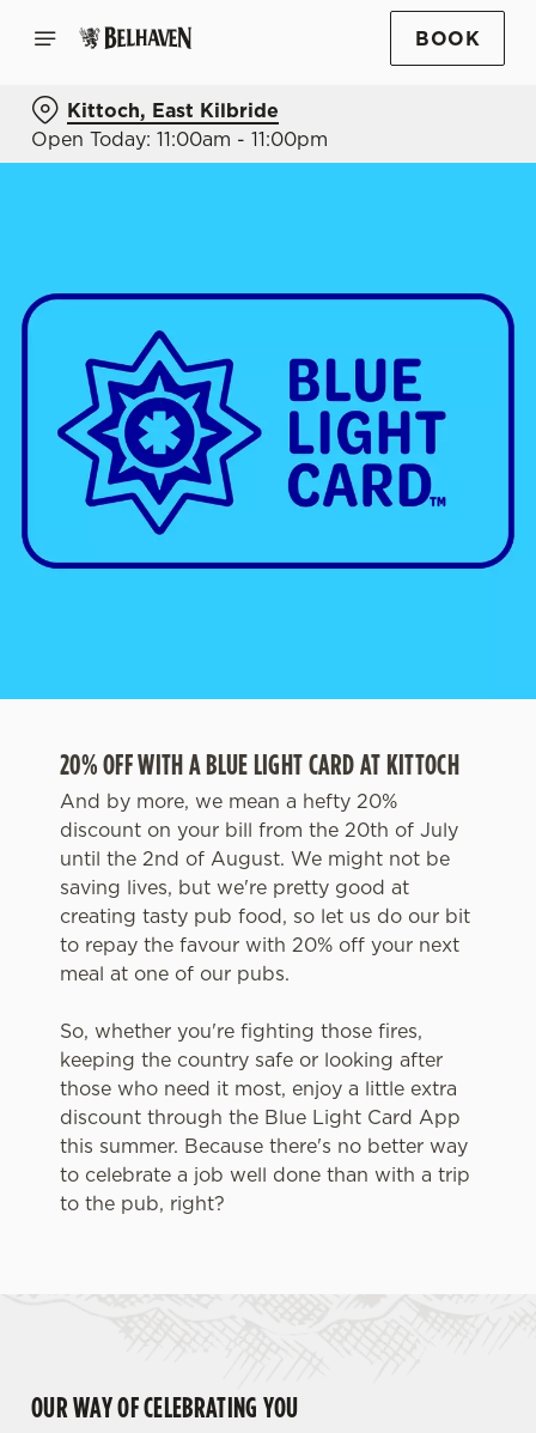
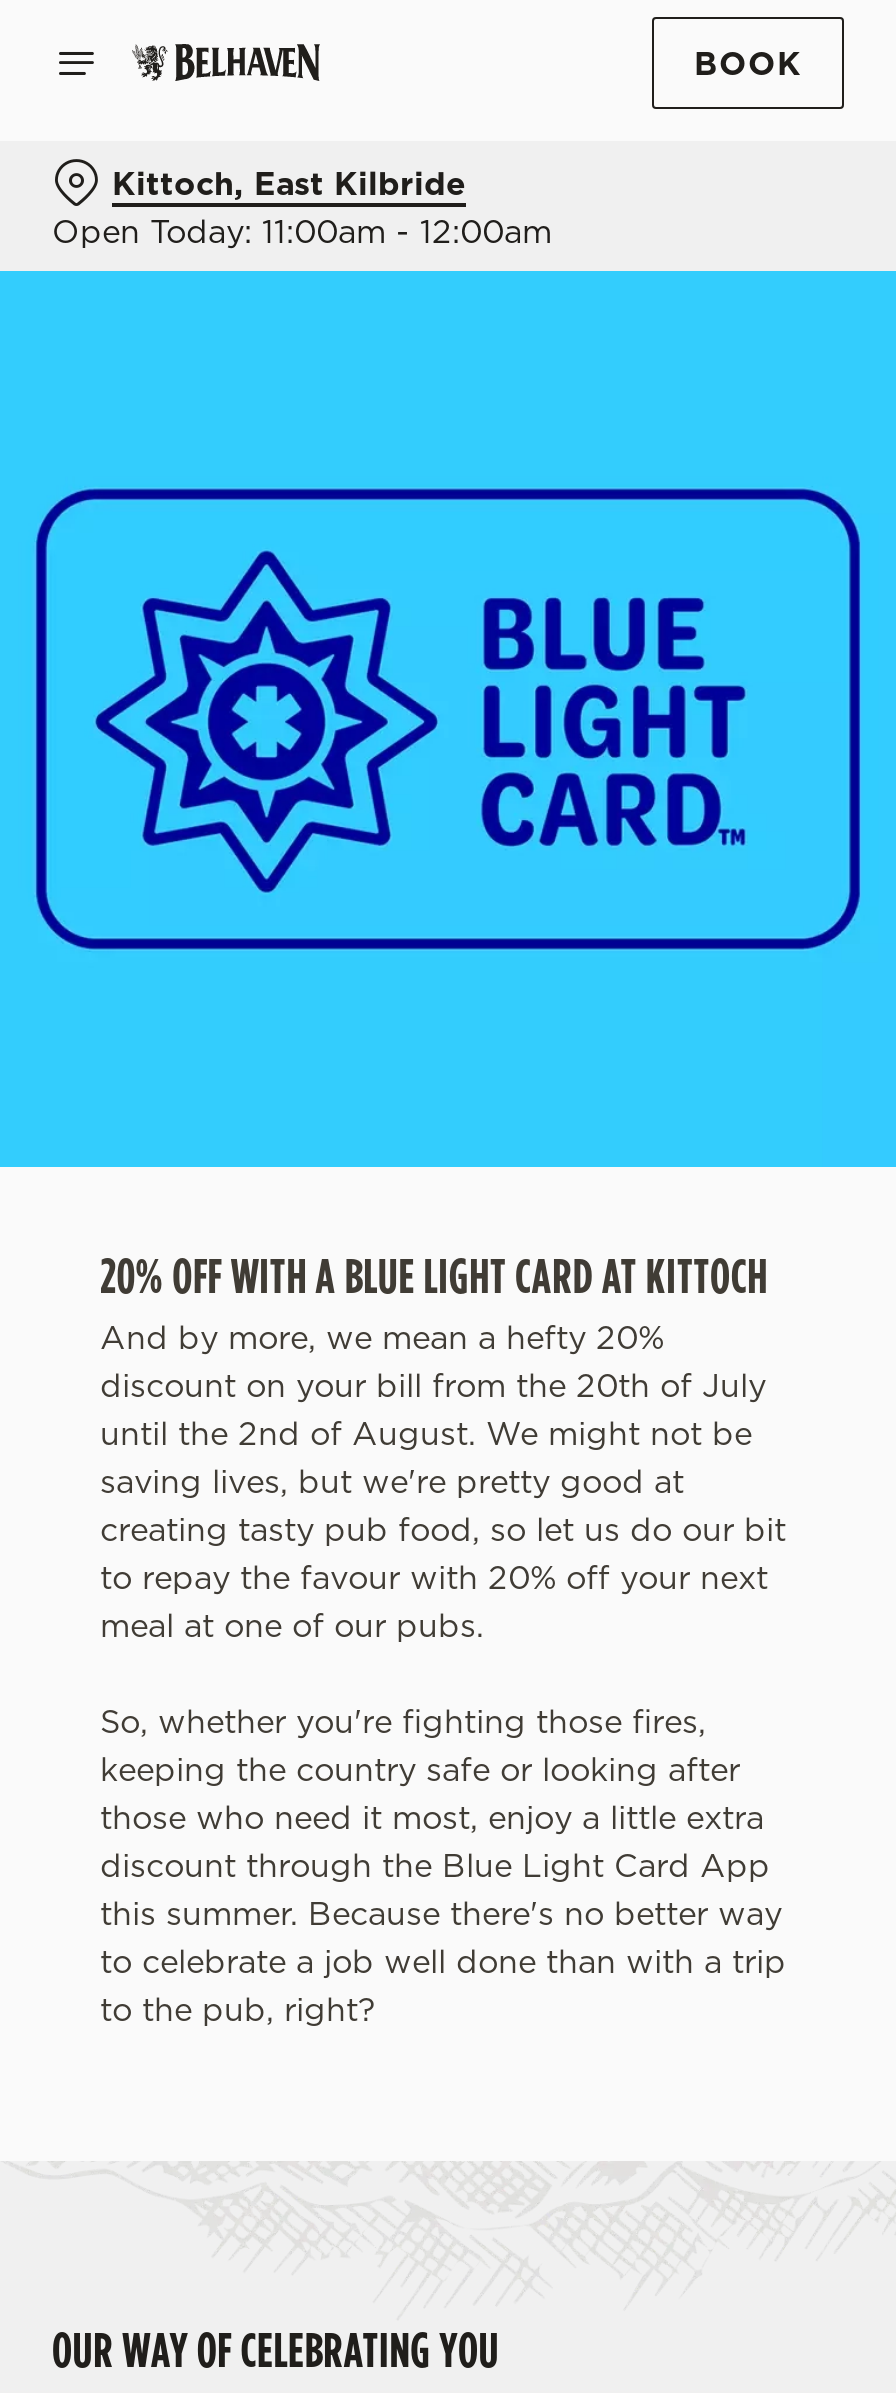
- Open Today: 11:00am - 11:00pm
+ Open Today: 11:00am - 12:00am
